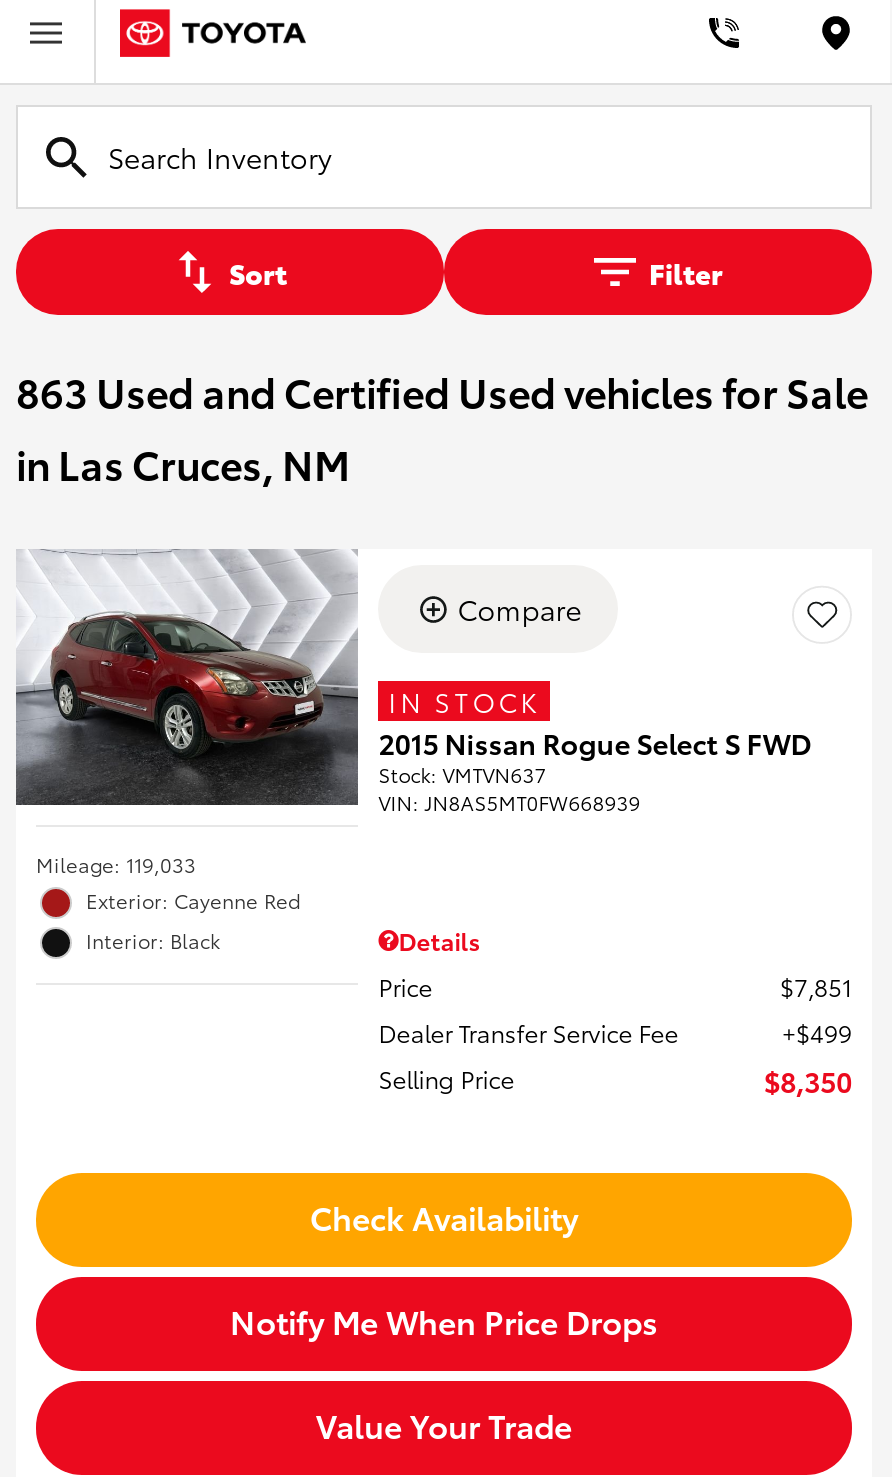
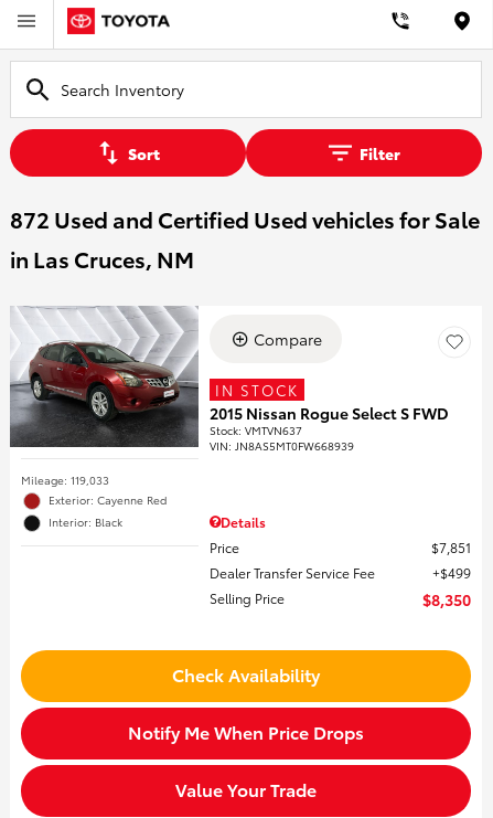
- 863 Used and Certified Used vehicles for Sale
+ 872 Used and Certified Used vehicles for Sale
